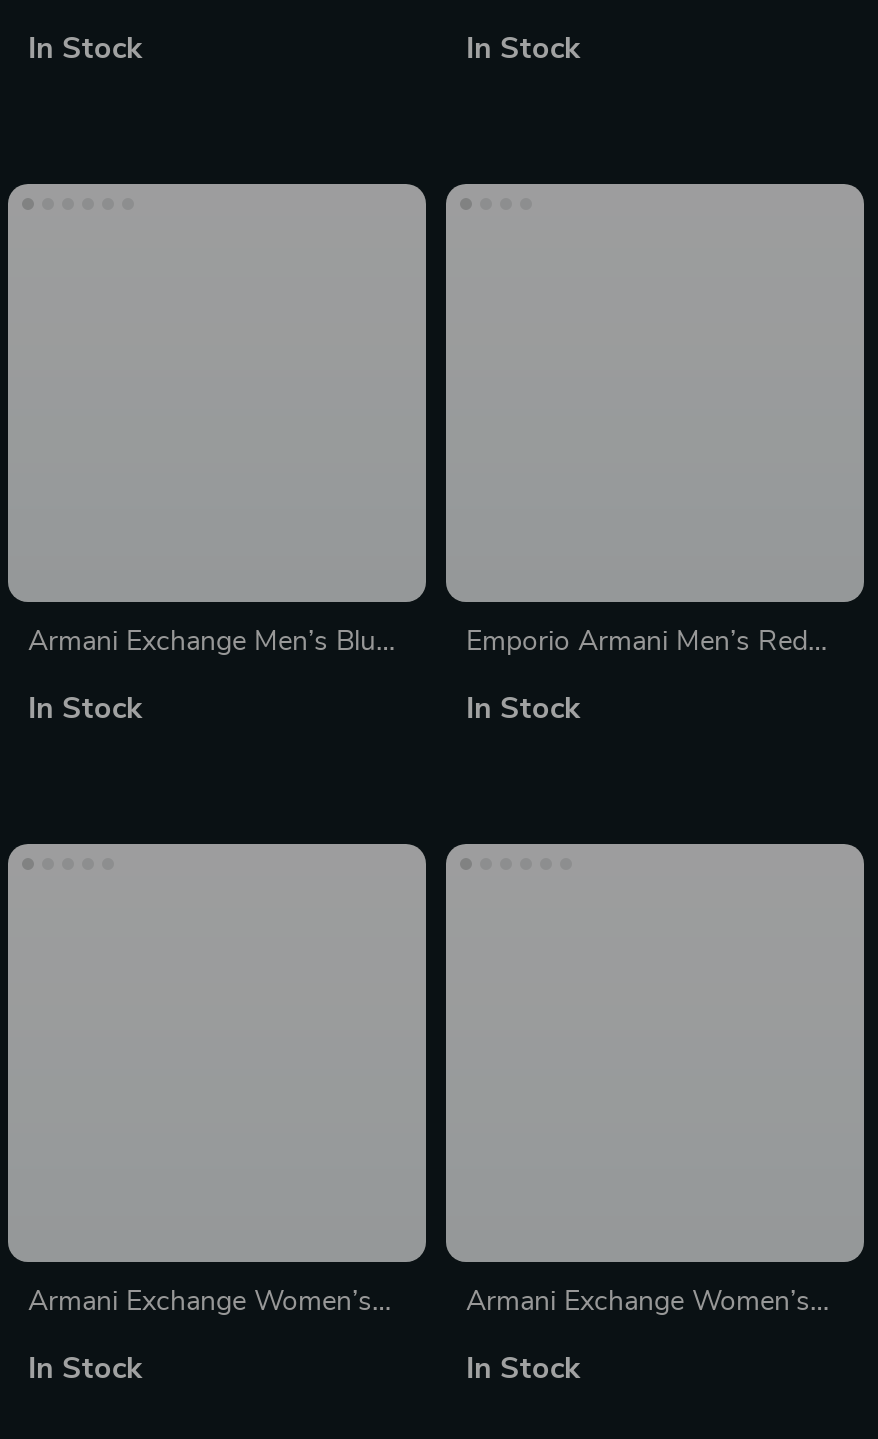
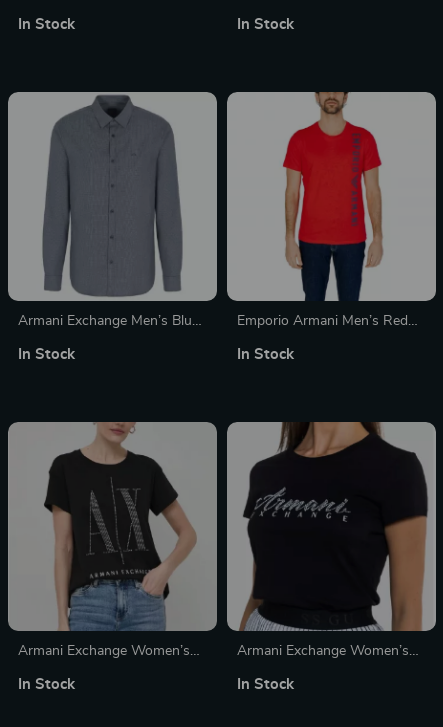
+ [image]

+ [image]

+ [image]

+ [image]
